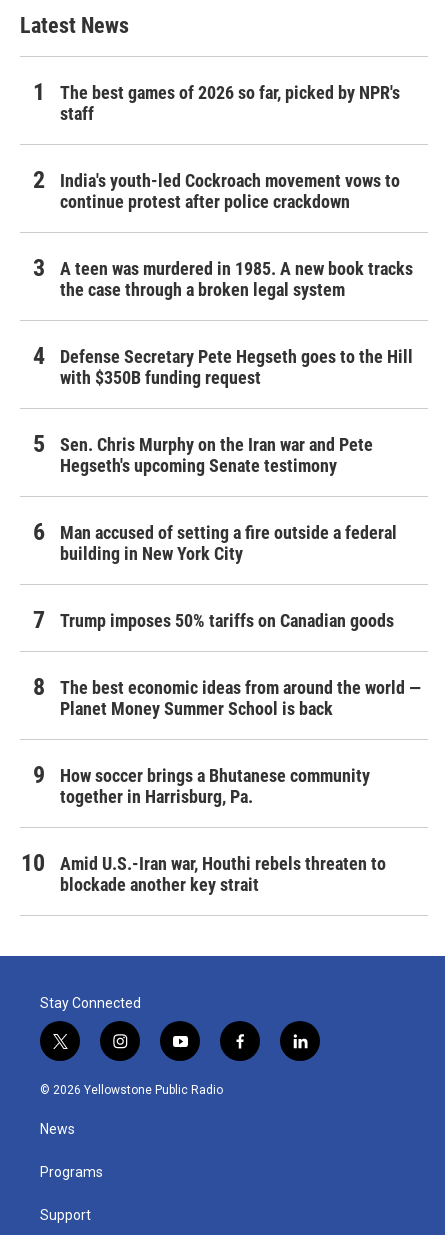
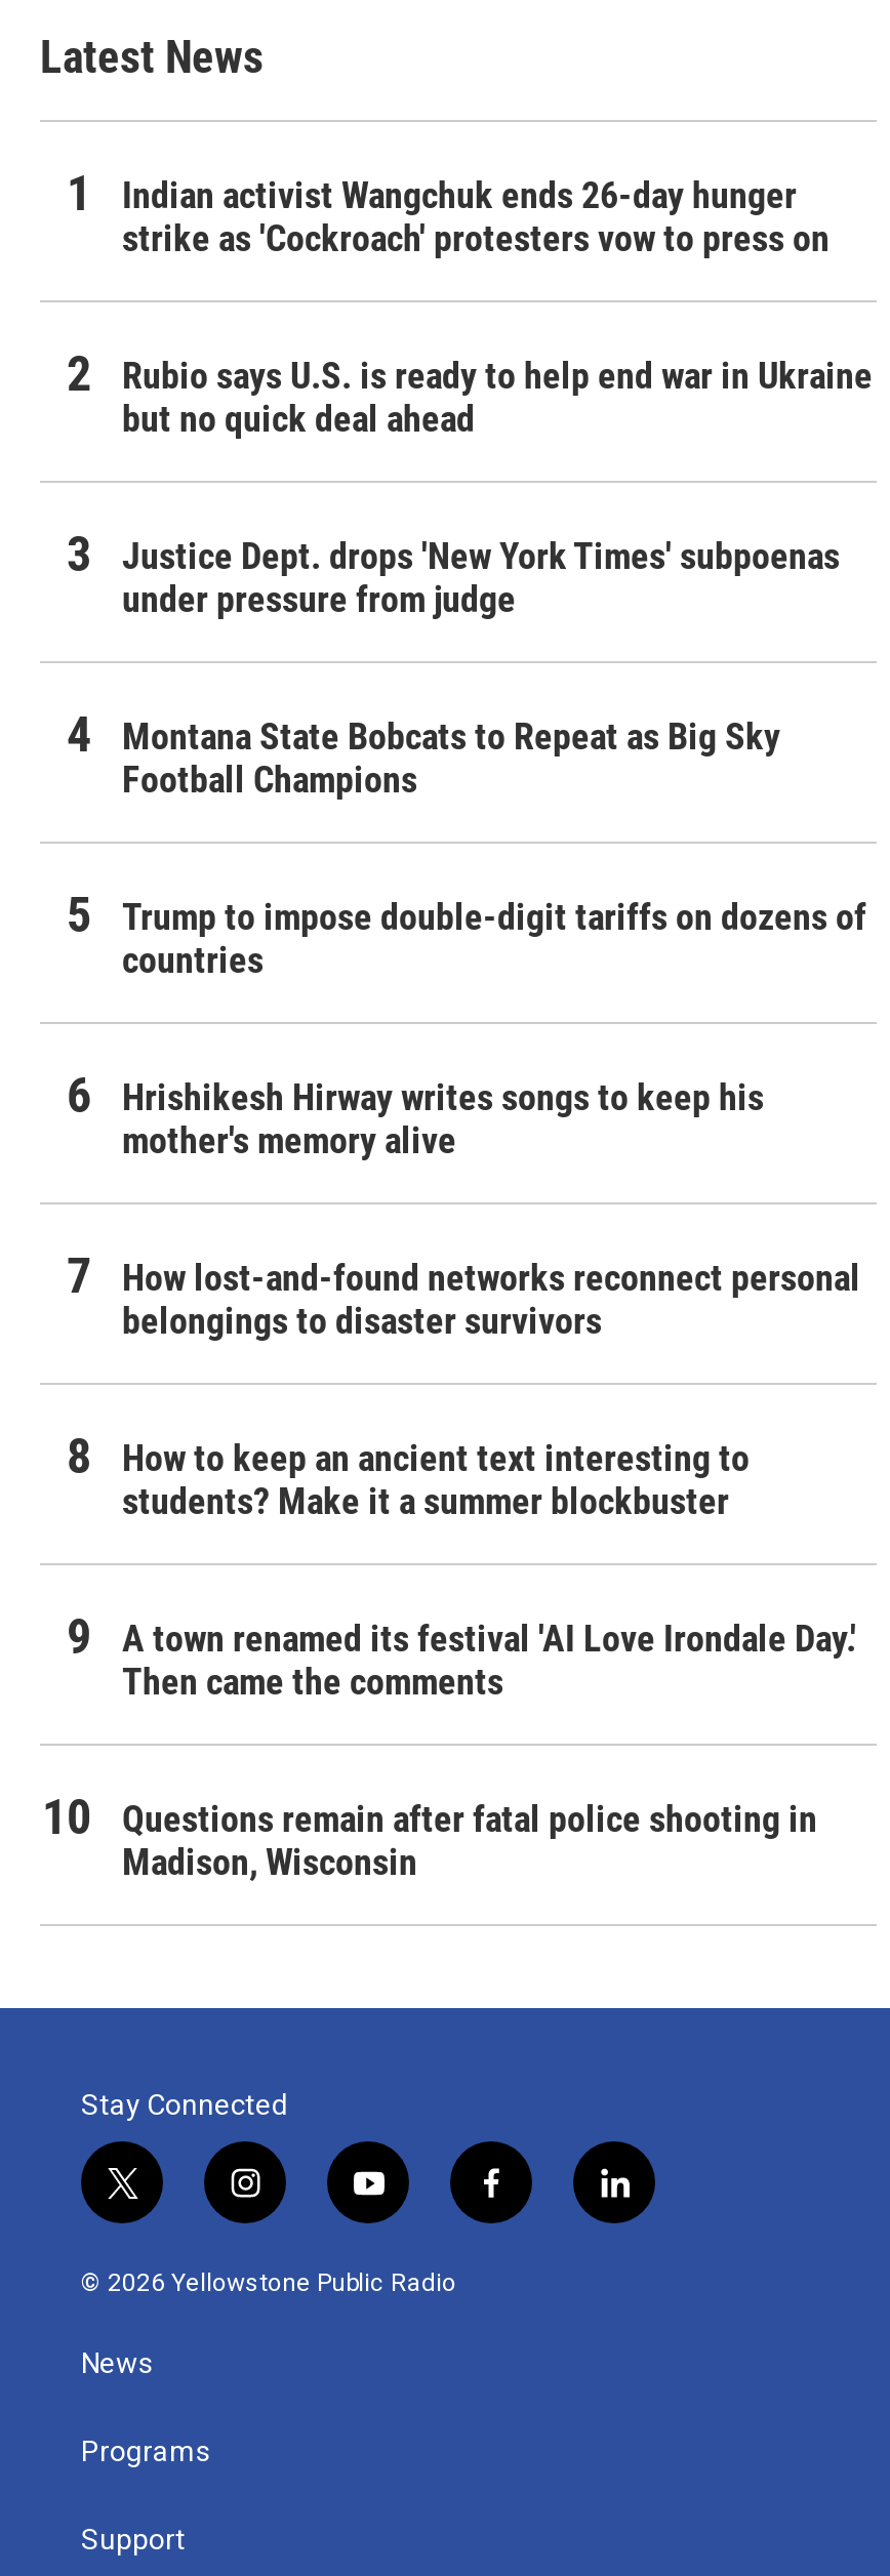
- The best games of 2026 so far, picked by NPR's
- staff
+ Indian activist Wangchuk ends 26-day hunger
+ strike as 'Cockroach' protesters vow to press on

- India's youth-led Cockroach movement vows to
- continue protest after police crackdown
+ Rubio says U.S. is ready to help end war in Ukraine
+ but no quick deal ahead

- A teen was murdered in 1985. A new book tracks
- the case through a broken legal system
+ Justice Dept. drops 'New York Times' subpoenas
+ under pressure from judge

- Defense Secretary Pete Hegseth goes to the Hill
- with $350B funding request
+ Montana State Bobcats to Repeat as Big Sky
+ Football Champions

- Sen. Chris Murphy on the Iran war and Pete
- Hegseth's upcoming Senate testimony
+ Trump to impose double-digit tariffs on dozens of
+ countries

- Man accused of setting a fire outside a federal
- building in New York City
+ Hrishikesh Hirway writes songs to keep his
+ mother's memory alive

- Trump imposes 50% tariffs on Canadian goods
+ How lost-and-found networks reconnect personal
+ belongings to disaster survivors

- The best economic ideas from around the world —
- Planet Money Summer School is back
+ How to keep an ancient text interesting to
+ students? Make it a summer blockbuster

- How soccer brings a Bhutanese community
- together in Harrisburg, Pa.
+ A town renamed its festival 'AI Love Irondale Day.'
+ Then came the comments

- Amid U.S.-Iran war, Houthi rebels threaten to
- blockade another key strait
+ Questions remain after fatal police shooting in
+ Madison, Wisconsin
